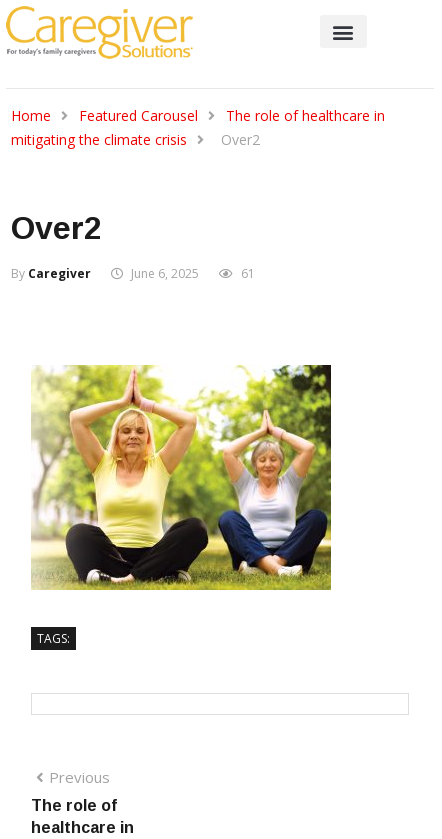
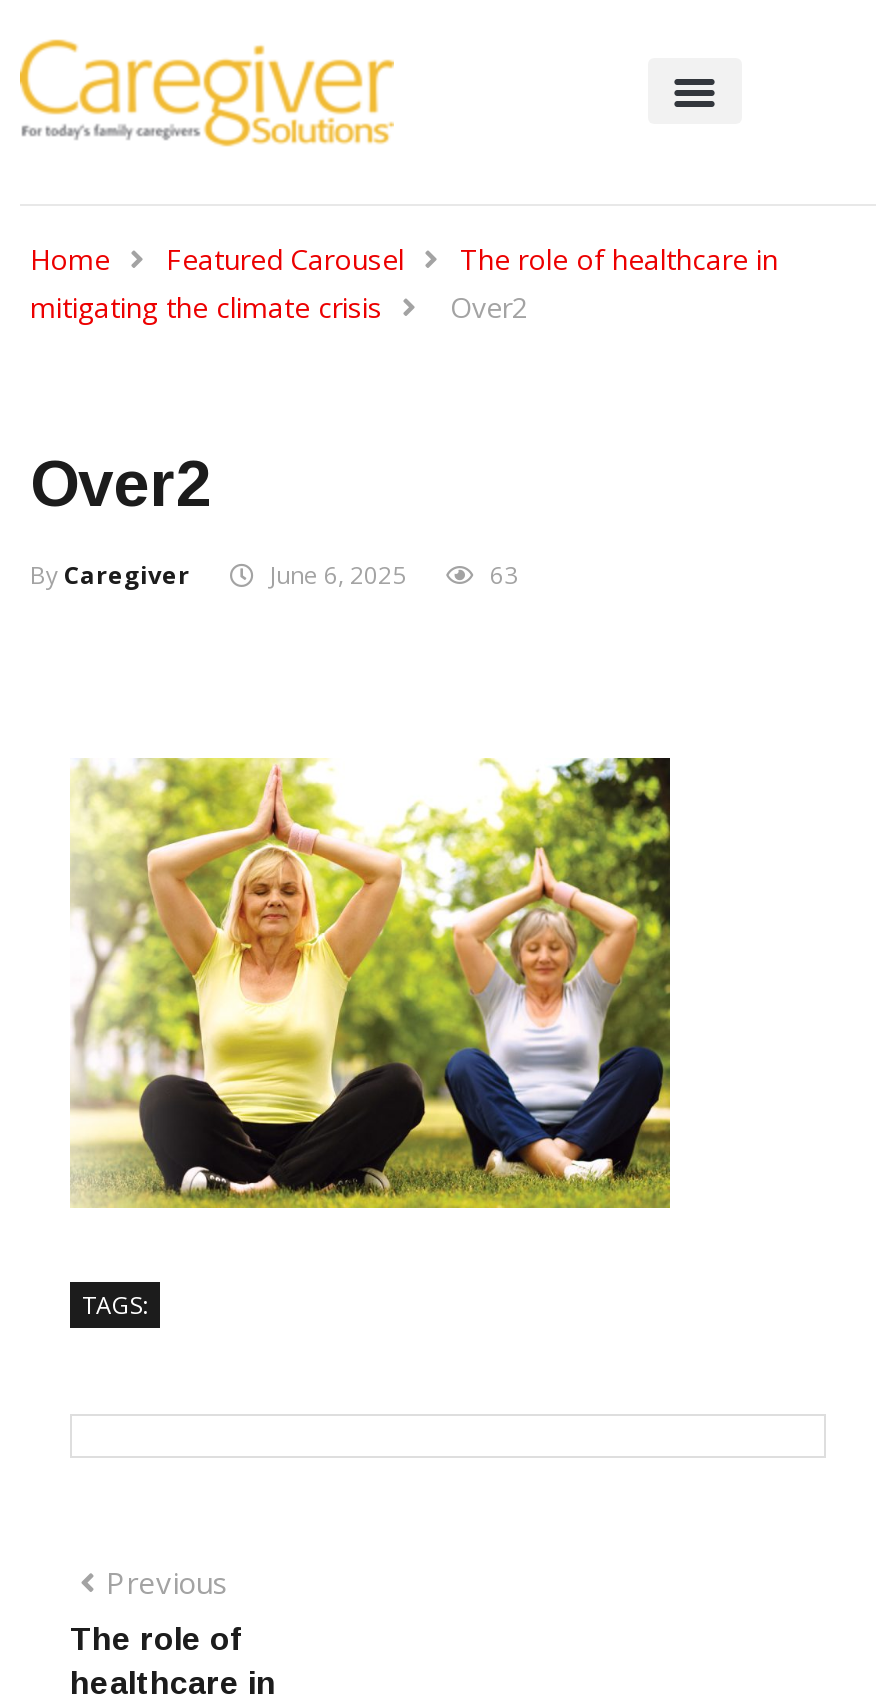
- 61
+ 63
